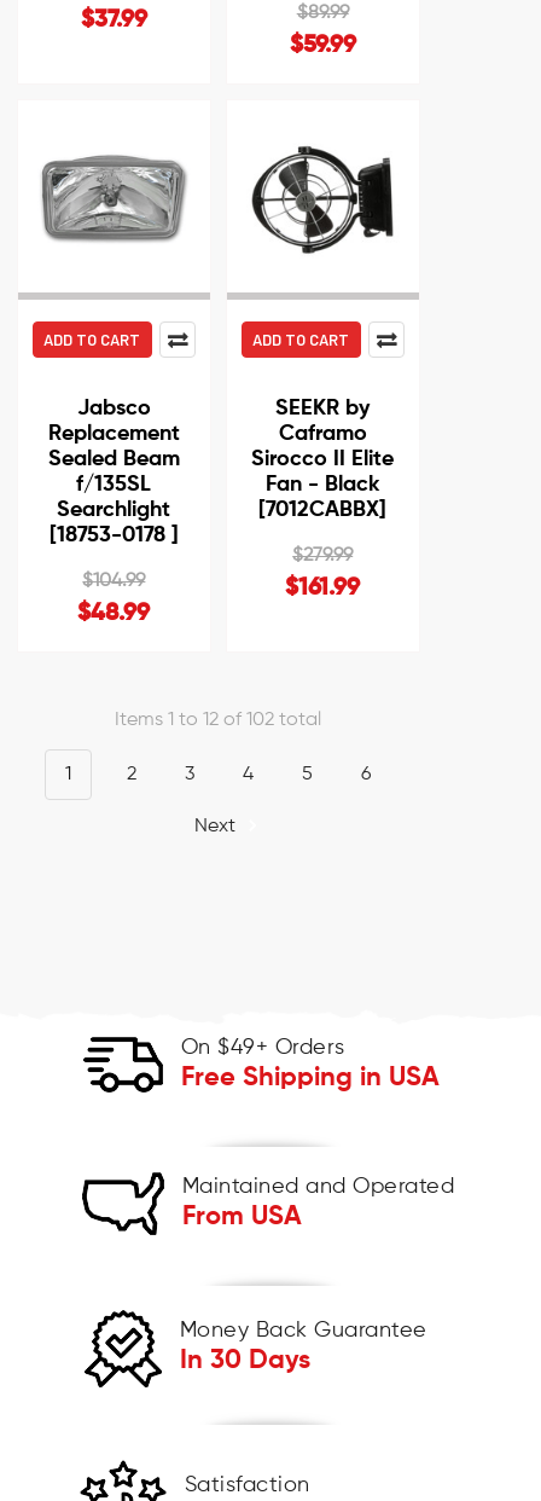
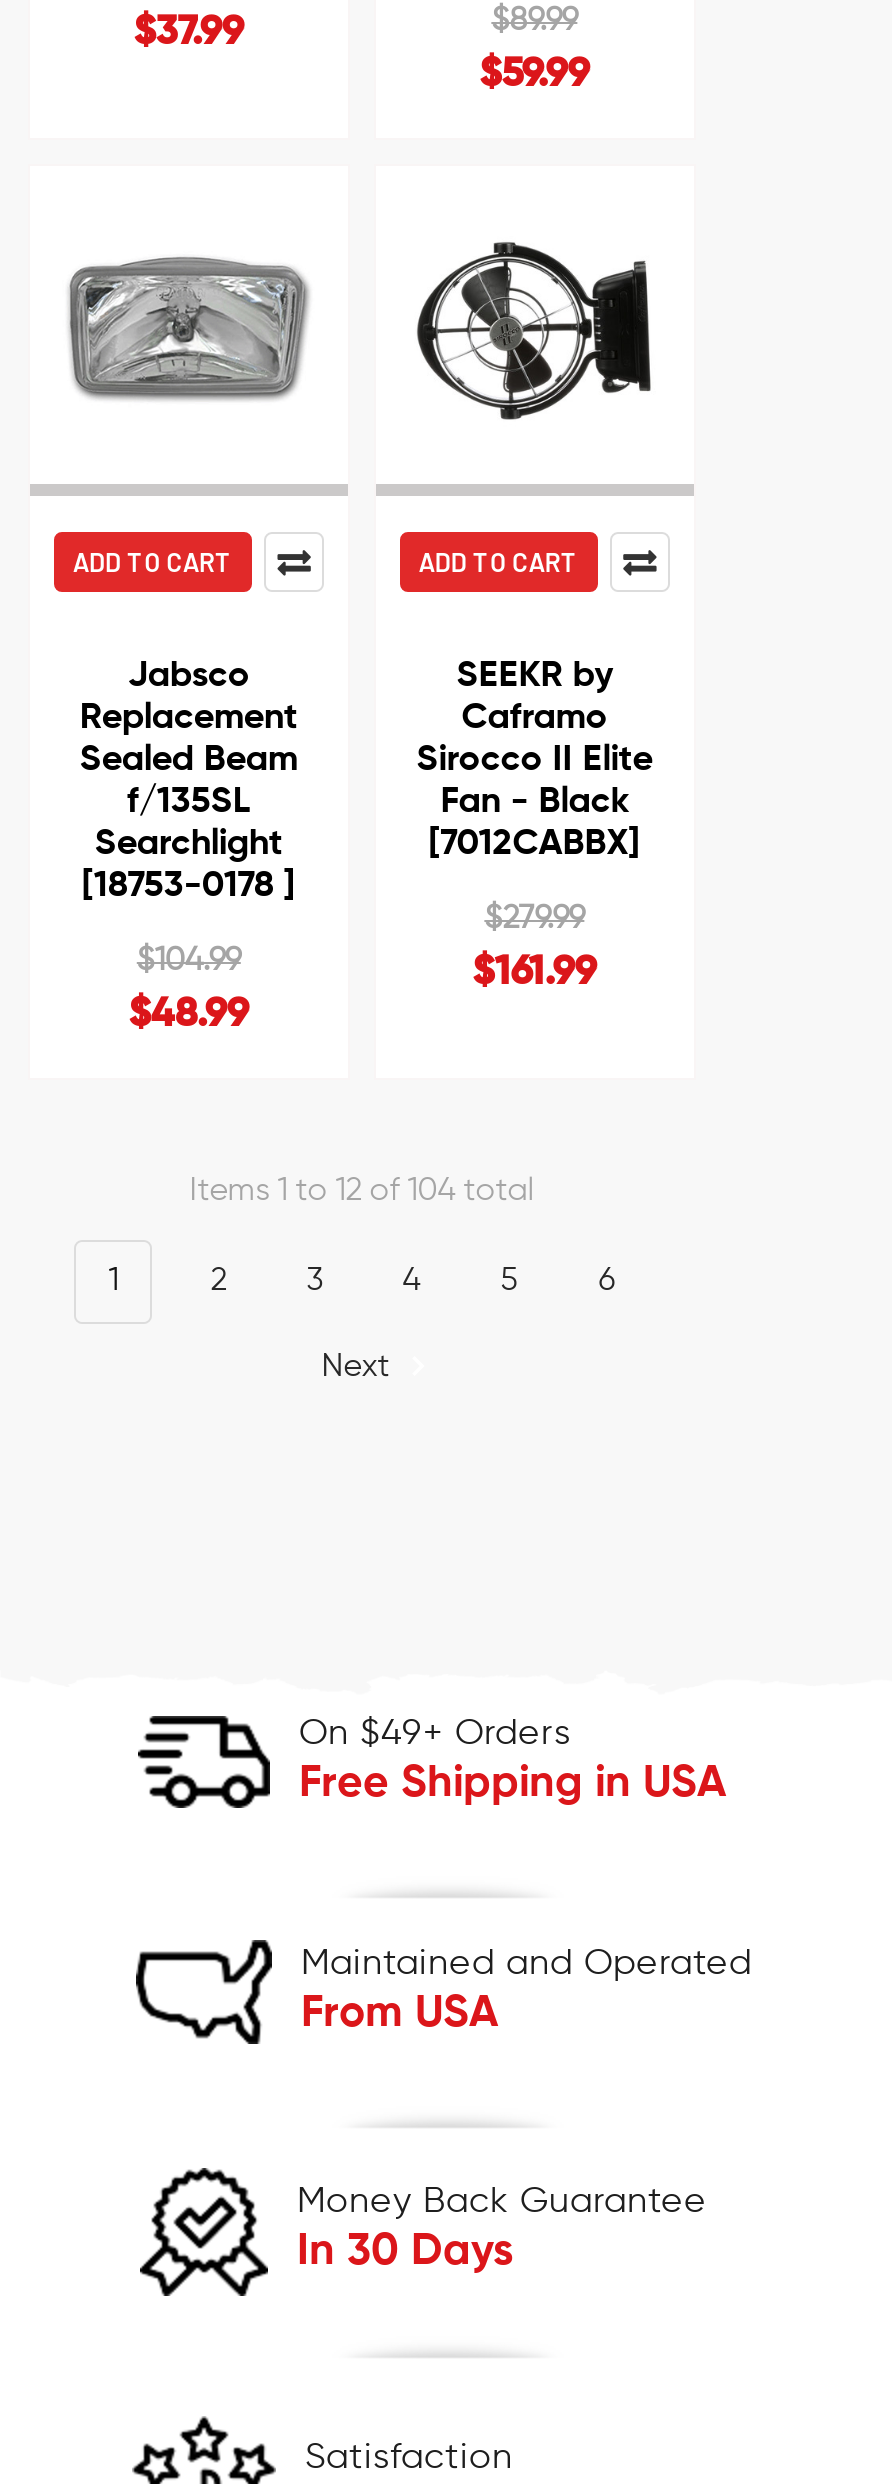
- Items 1 to 12 of 102 total
+ Items 1 to 12 of 104 total
